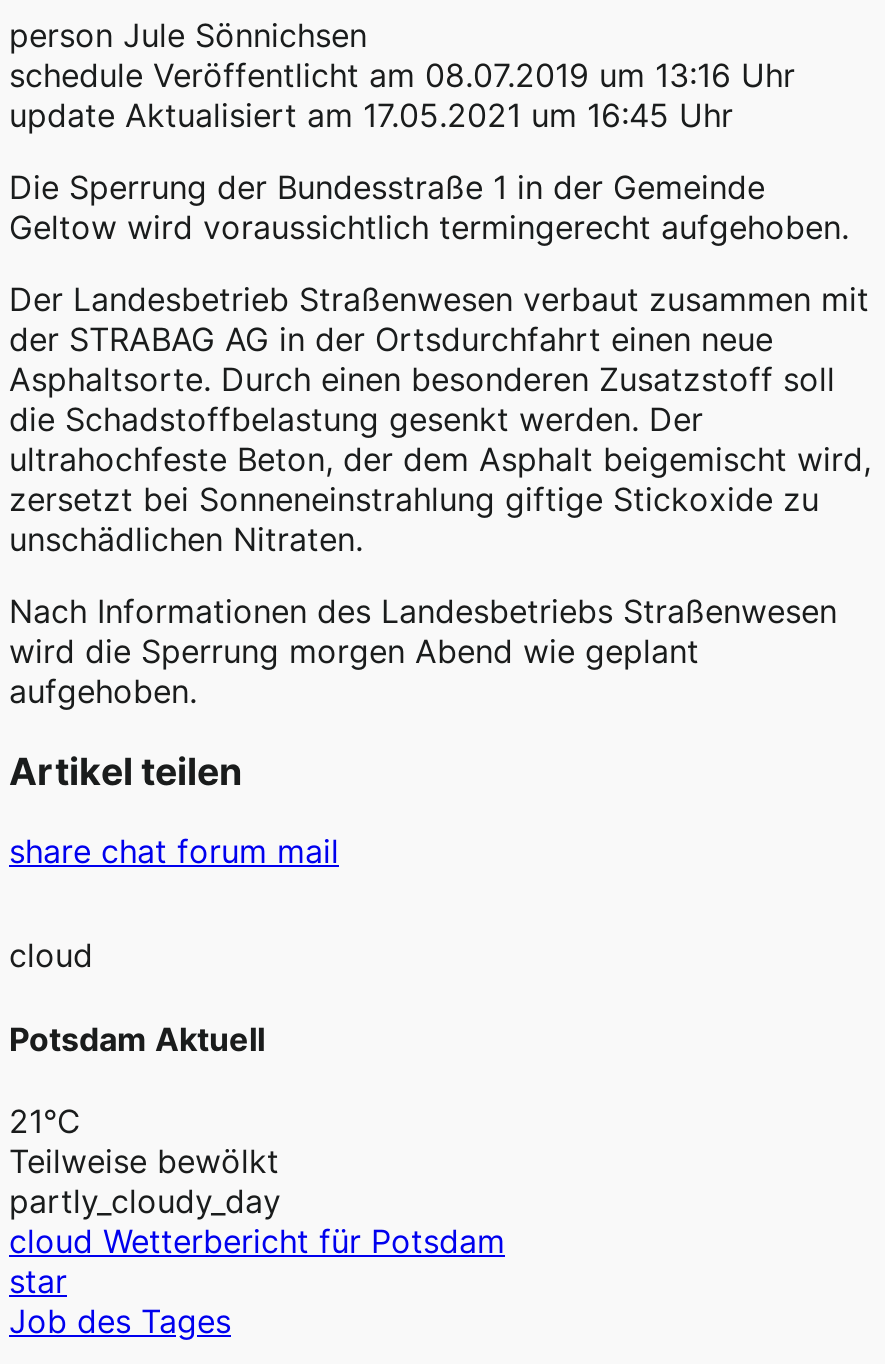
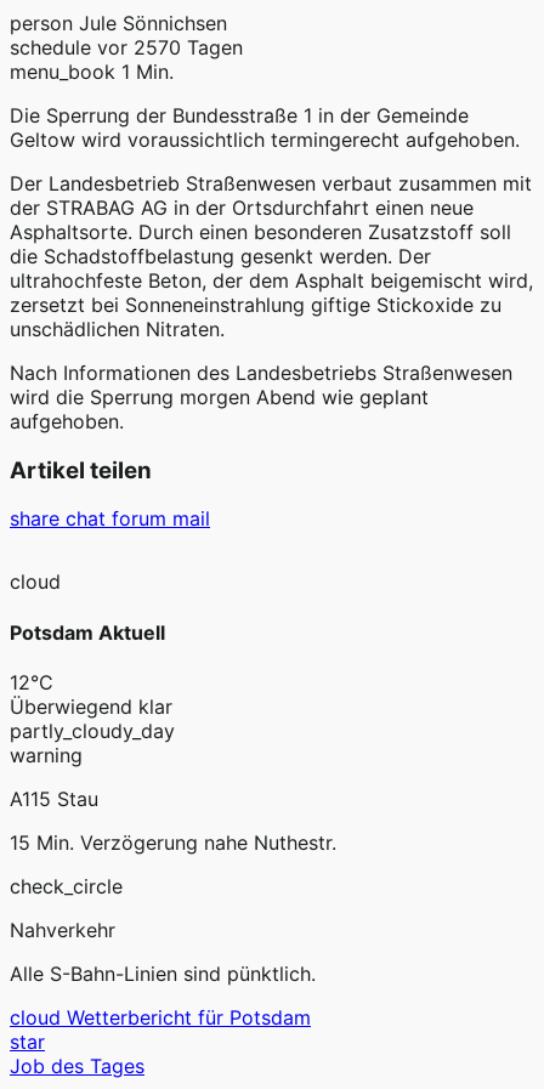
- schedule Veröffentlicht am 08.07.2019 um 13:16 Uhr
- update Aktualisiert am 17.05.2021 um 16:45 Uhr
+ schedule vor 2570 Tagen
+ menu_book 1 Min.

- 21°C
- Teilweise bewölkt
+ 12°C
+ Überwiegend klar

+ warning
+ A115 Stau
+ 15 Min. Verzögerung nahe Nuthestr.
+ check_circle
+ Nahverkehr
+ Alle S-Bahn-Linien sind pünktlich.
